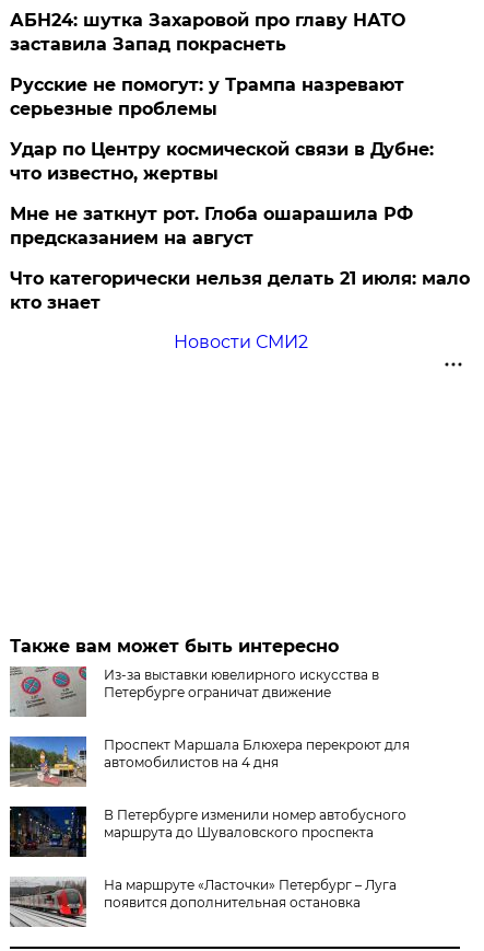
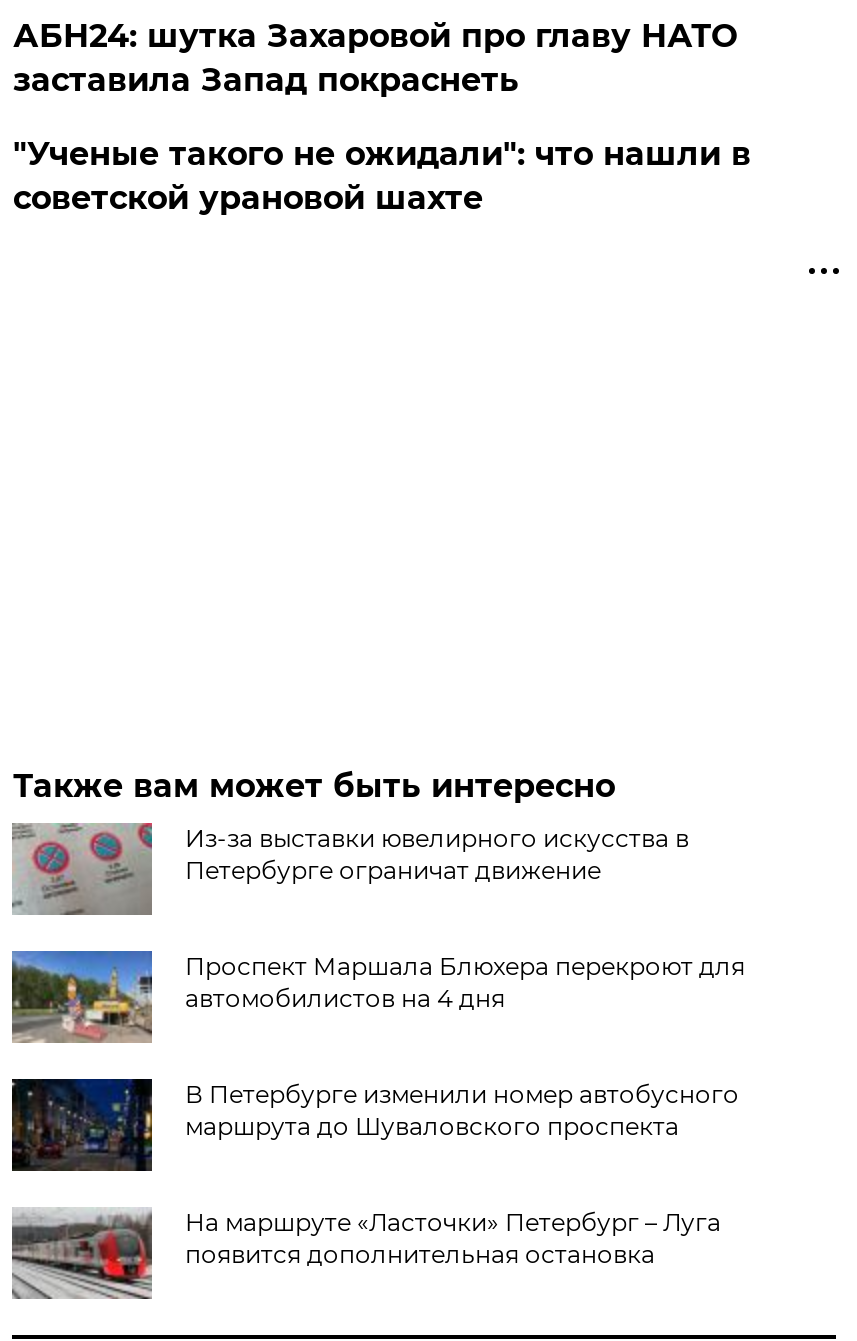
- Русские не помогут: у Трампа назревают
- серьезные проблемы
- Удар по Центру космической связи в Дубне:
- что известно, жертвы
- Мне не заткнут рот. Глоба ошарашила РФ
- предсказанием на август
- Что категорически нельзя делать 21 июля: мало
- кто знает
- Новости СМИ2
+ "Ученые такого не ожидали": что нашли в
+ советской урановой шахте
